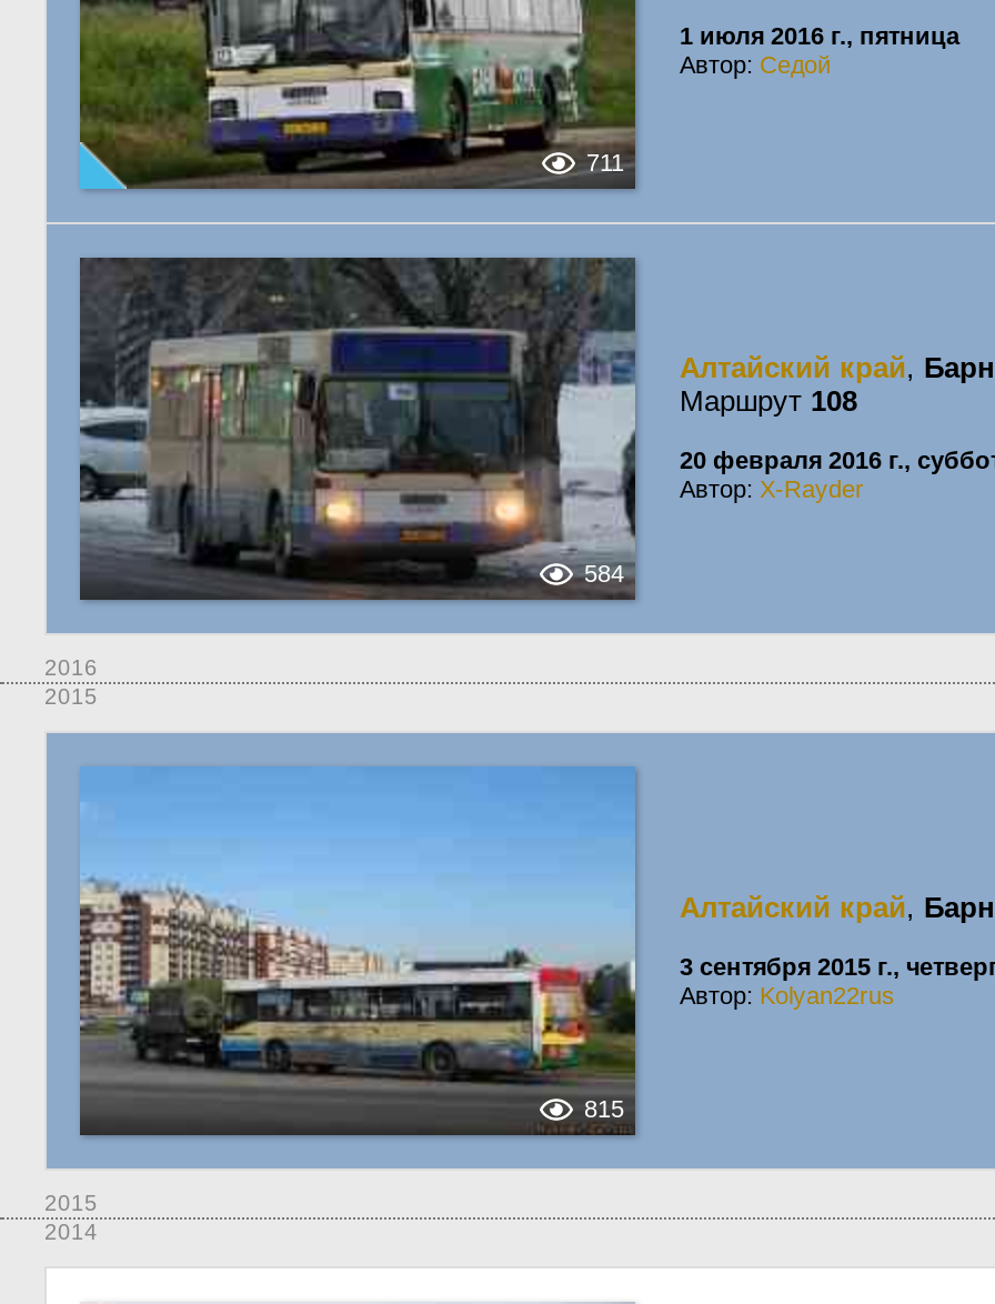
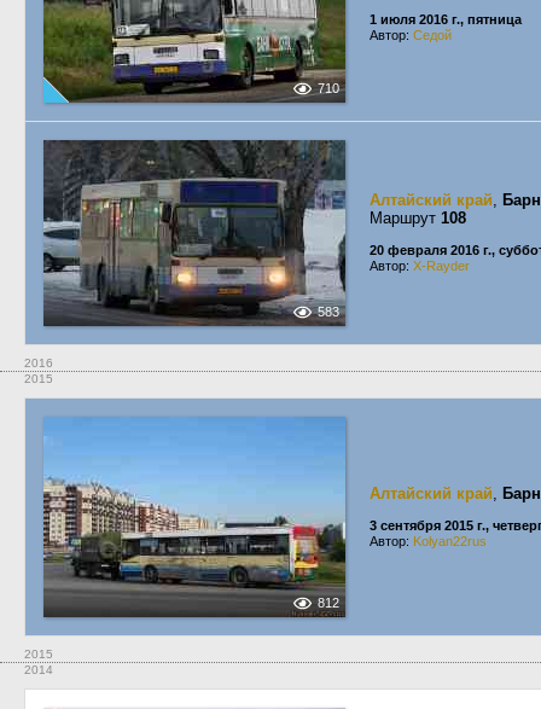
- 711
+ 710

- 584
+ 583

- 815
+ 812
